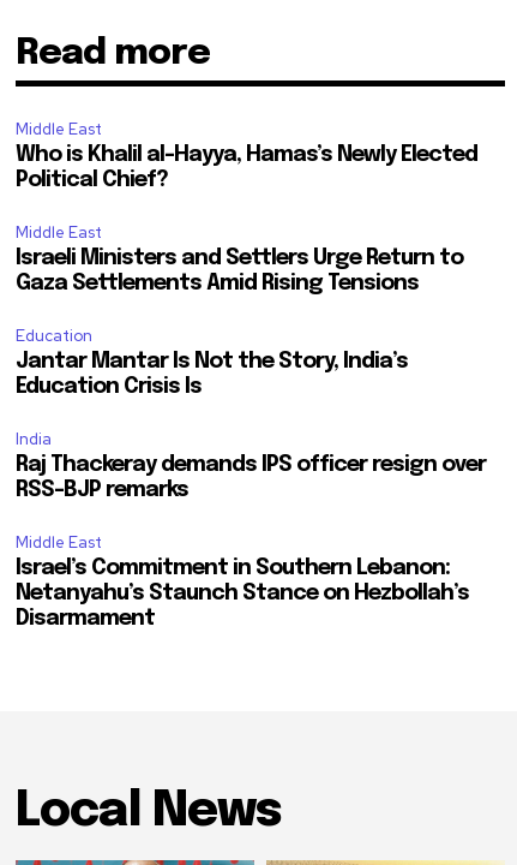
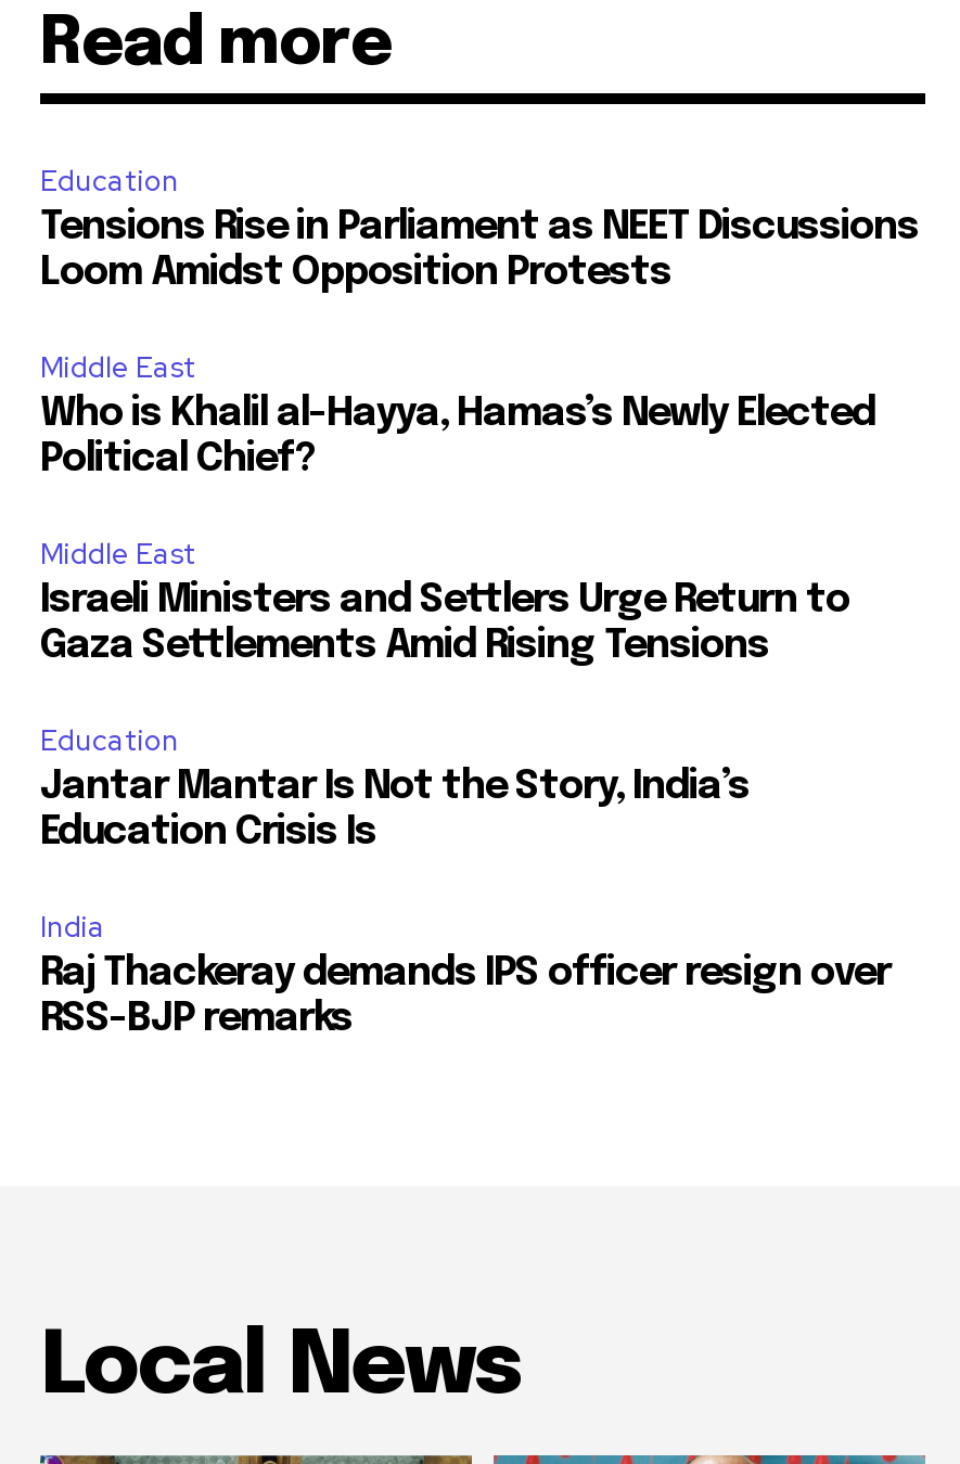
+ Education
+ Tensions Rise in Parliament as NEET Discussions
+ Loom Amidst Opposition Protests

moved down: Middle East | Who is Khalil al-Hayya, Hamas’s Newly Elected | Political Chief? | ... | Raj Thackeray demands IPS officer resign over | RSS-BJP remarks

- Middle East
- Israel’s Commitment in Southern Lebanon:
- Netanyahu’s Staunch Stance on Hezbollah’s
- Disarmament
